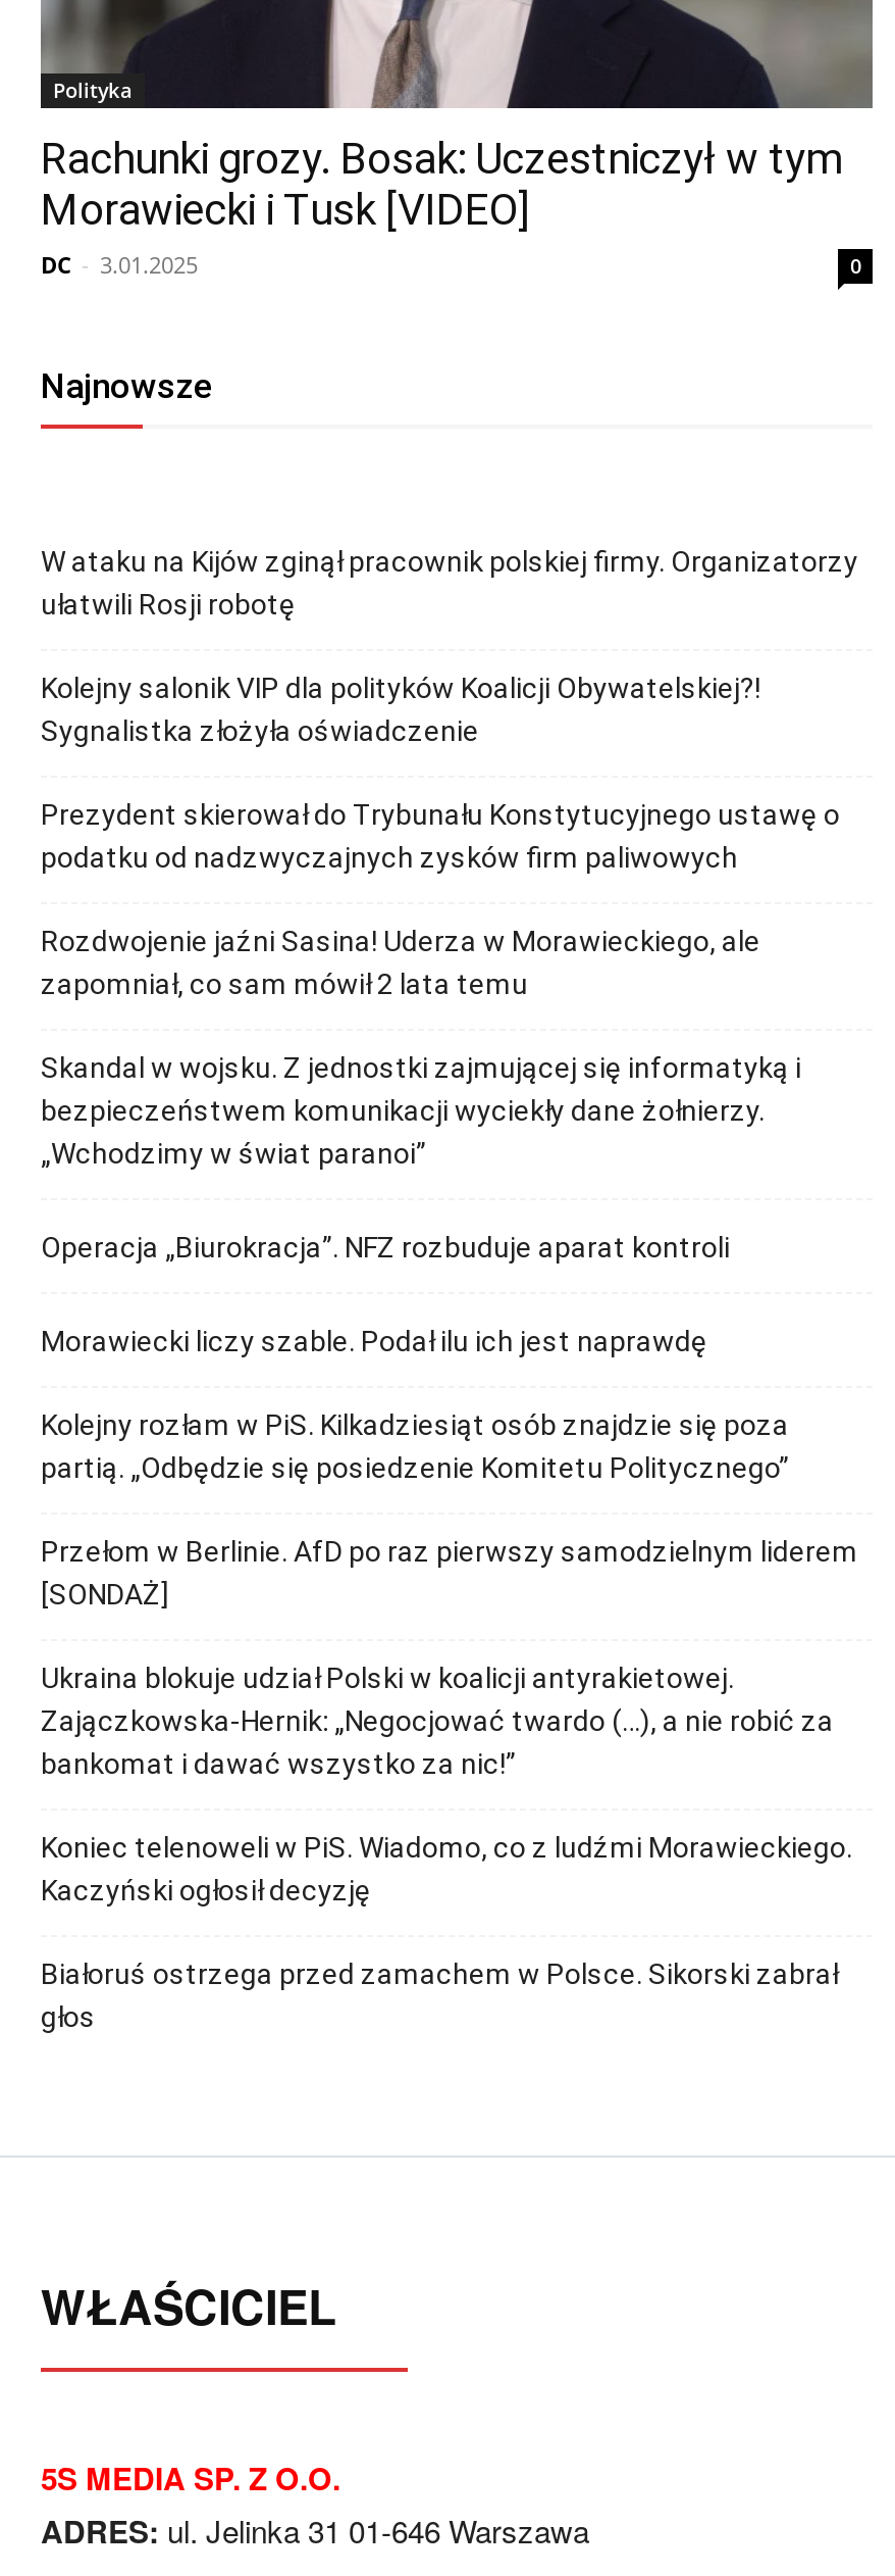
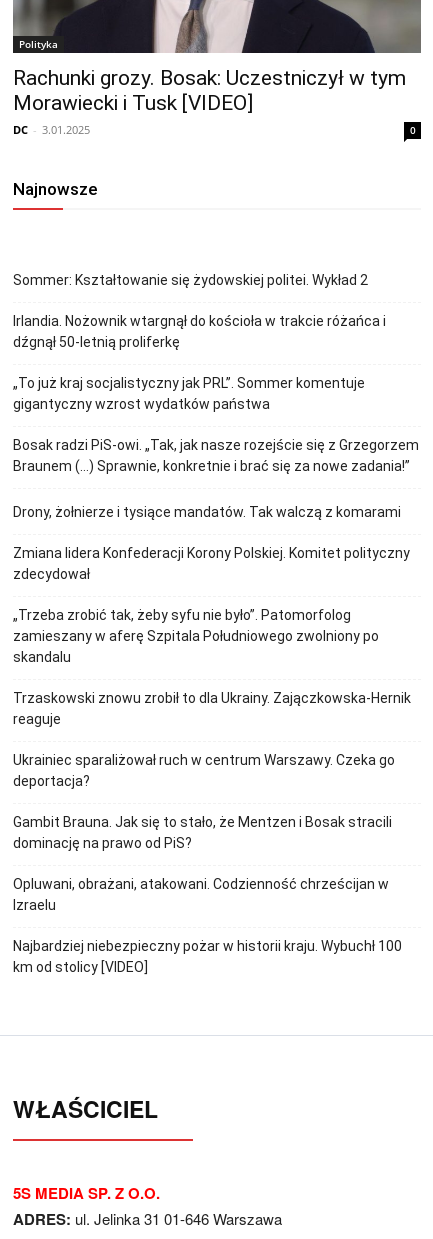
- W ataku na Kijów zginął pracownik polskiej firmy. Organizatorzy
- ułatwili Rosji robotę
+ Sommer: Kształtowanie się żydowskiej politei. Wykład 2

- Kolejny salonik VIP dla polityków Koalicji Obywatelskiej?!
- Sygnalistka złożyła oświadczenie
+ Irlandia. Nożownik wtargnął do kościoła w trakcie różańca i
+ dźgnął 50-letnią proliferkę

- Prezydent skierował do Trybunału Konstytucyjnego ustawę o
- podatku od nadzwyczajnych zysków firm paliwowych
+ „To już kraj socjalistyczny jak PRL”. Sommer komentuje
+ gigantyczny wzrost wydatków państwa

- Rozdwojenie jaźni Sasina! Uderza w Morawieckiego, ale
- zapomniał, co sam mówił 2 lata temu
+ Bosak radzi PiS-owi. „Tak, jak nasze rozejście się z Grzegorzem
+ Braunem (…) Sprawnie, konkretnie i brać się za nowe zadania!”

- Skandal w wojsku. Z jednostki zajmującej się informatyką i
- bezpieczeństwem komunikacji wyciekły dane żołnierzy.
- „Wchodzimy w świat paranoi”
+ Drony, żołnierze i tysiące mandatów. Tak walczą z komarami

- Operacja „Biurokracja”. NFZ rozbuduje aparat kontroli
+ Zmiana lidera Konfederacji Korony Polskiej. Komitet polityczny
+ zdecydował

- Morawiecki liczy szable. Podał ilu ich jest naprawdę
+ „Trzeba zrobić tak, żeby syfu nie było”. Patomorfolog
+ zamieszany w aferę Szpitala Południowego zwolniony po
+ skandalu

- Kolejny rozłam w PiS. Kilkadziesiąt osób znajdzie się poza
- partią. „Odbędzie się posiedzenie Komitetu Politycznego”
+ Trzaskowski znowu zrobił to dla Ukrainy. Zajączkowska-Hernik
+ reaguje

- Przełom w Berlinie. AfD po raz pierwszy samodzielnym liderem
- [SONDAŻ]
+ Ukrainiec sparaliżował ruch w centrum Warszawy. Czeka go
+ deportacja?

- Ukraina blokuje udział Polski w koalicji antyrakietowej.
- Zajączkowska-Hernik: „Negocjować twardo (…), a nie robić za
- bankomat i dawać wszystko za nic!”
+ Gambit Brauna. Jak się to stało, że Mentzen i Bosak stracili
+ dominację na prawo od PiS?

- Koniec telenoweli w PiS. Wiadomo, co z ludźmi Morawieckiego.
- Kaczyński ogłosił decyzję
+ Opluwani, obrażani, atakowani. Codzienność chrześcijan w
+ Izraelu

- Białoruś ostrzega przed zamachem w Polsce. Sikorski zabrał
- głos
+ Najbardziej niebezpieczny pożar w historii kraju. Wybuchł 100
+ km od stolicy [VIDEO]
